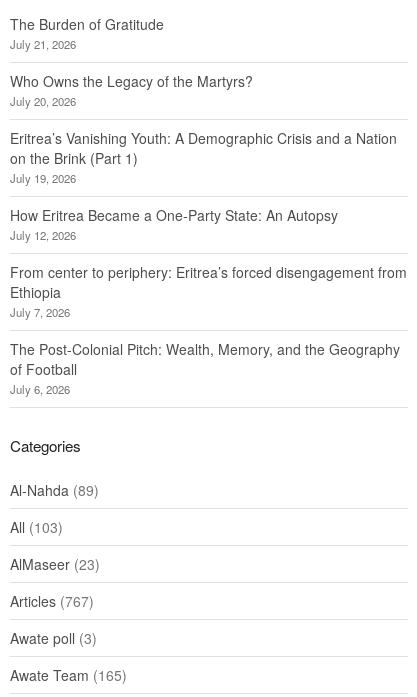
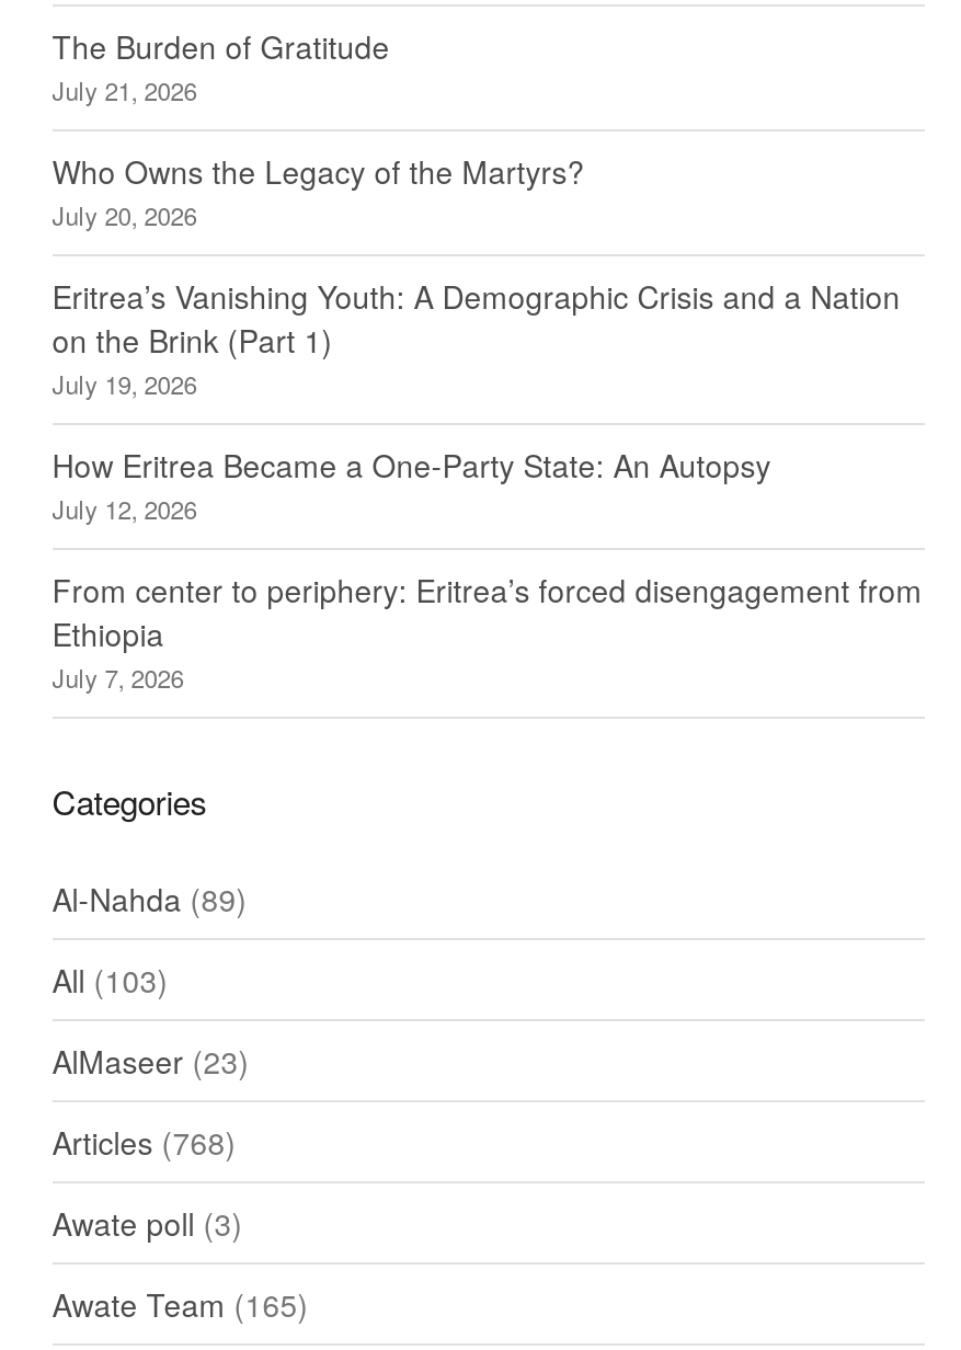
- The Post-Colonial Pitch: Wealth, Memory, and the Geography
- of Football
- July 6, 2026

- Articles (767)
+ Articles (768)
